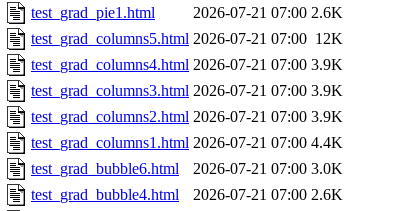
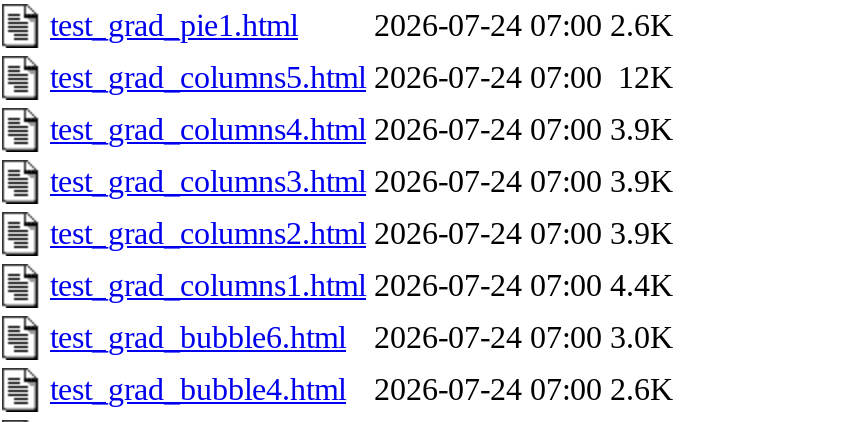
- 2026-07-21 07:00 2.6K
+ 2026-07-24 07:00 2.6K

- test_grad_columns5.html 2026-07-21 07:00 12K
+ test_grad_columns5.html 2026-07-24 07:00 12K

- test_grad_columns4.html 2026-07-21 07:00 3.9K
+ test_grad_columns4.html 2026-07-24 07:00 3.9K

- test_grad_columns3.html 2026-07-21 07:00 3.9K
+ test_grad_columns3.html 2026-07-24 07:00 3.9K

- test_grad_columns2.html 2026-07-21 07:00 3.9K
+ test_grad_columns2.html 2026-07-24 07:00 3.9K

- test_grad_columns1.html 2026-07-21 07:00 4.4K
+ test_grad_columns1.html 2026-07-24 07:00 4.4K

- test_grad_bubble6.html 2026-07-21 07:00 3.0K
+ test_grad_bubble6.html 2026-07-24 07:00 3.0K

- test_grad_bubble4.html 2026-07-21 07:00 2.6K
+ test_grad_bubble4.html 2026-07-24 07:00 2.6K
